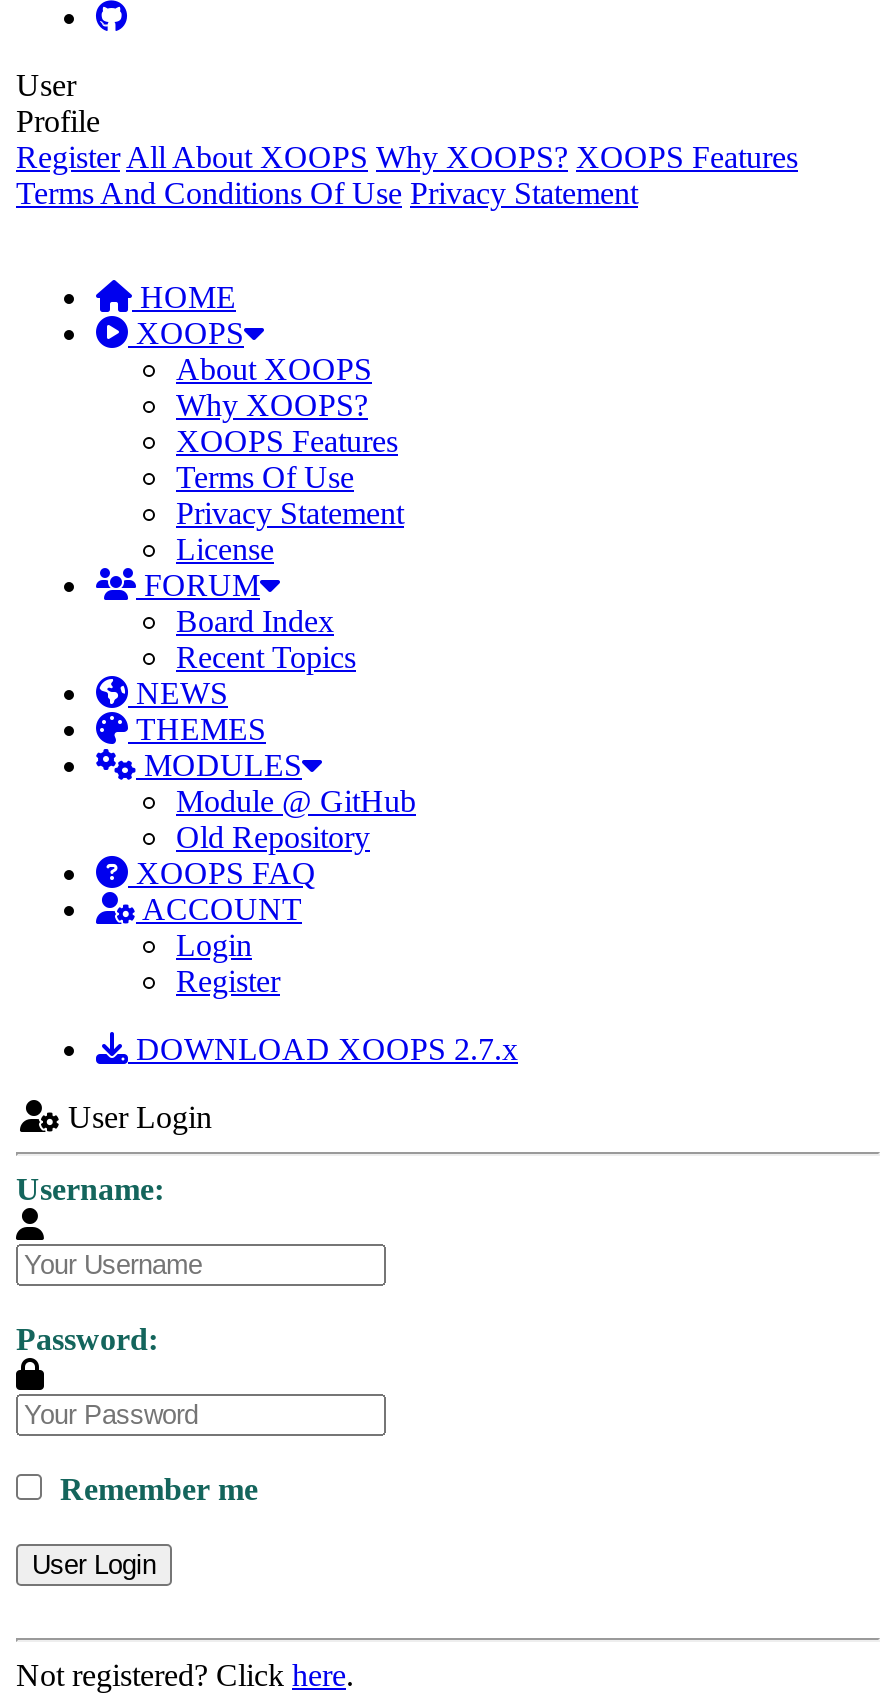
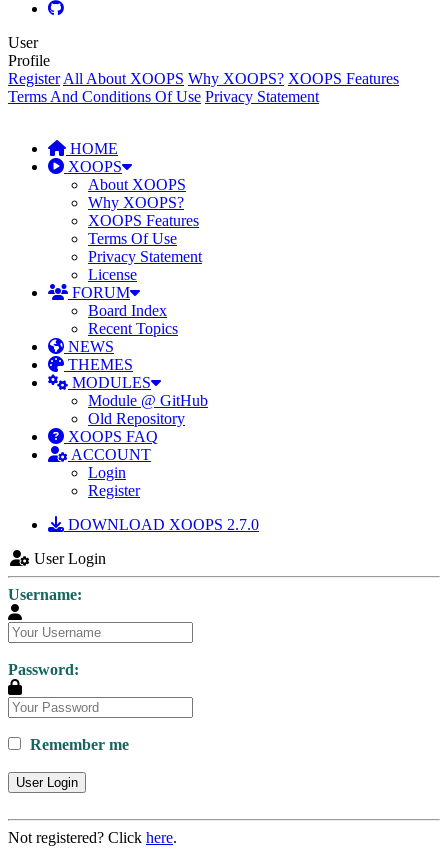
- DOWNLOAD XOOPS 2.7.x
+ DOWNLOAD XOOPS 2.7.0
